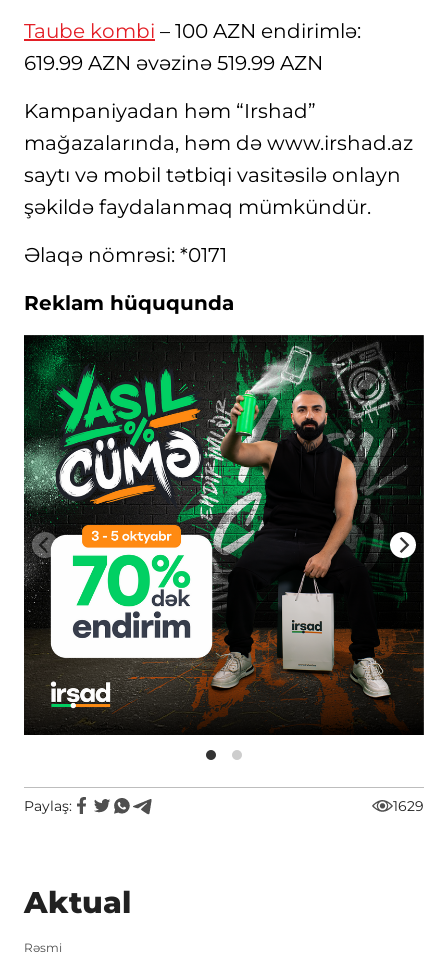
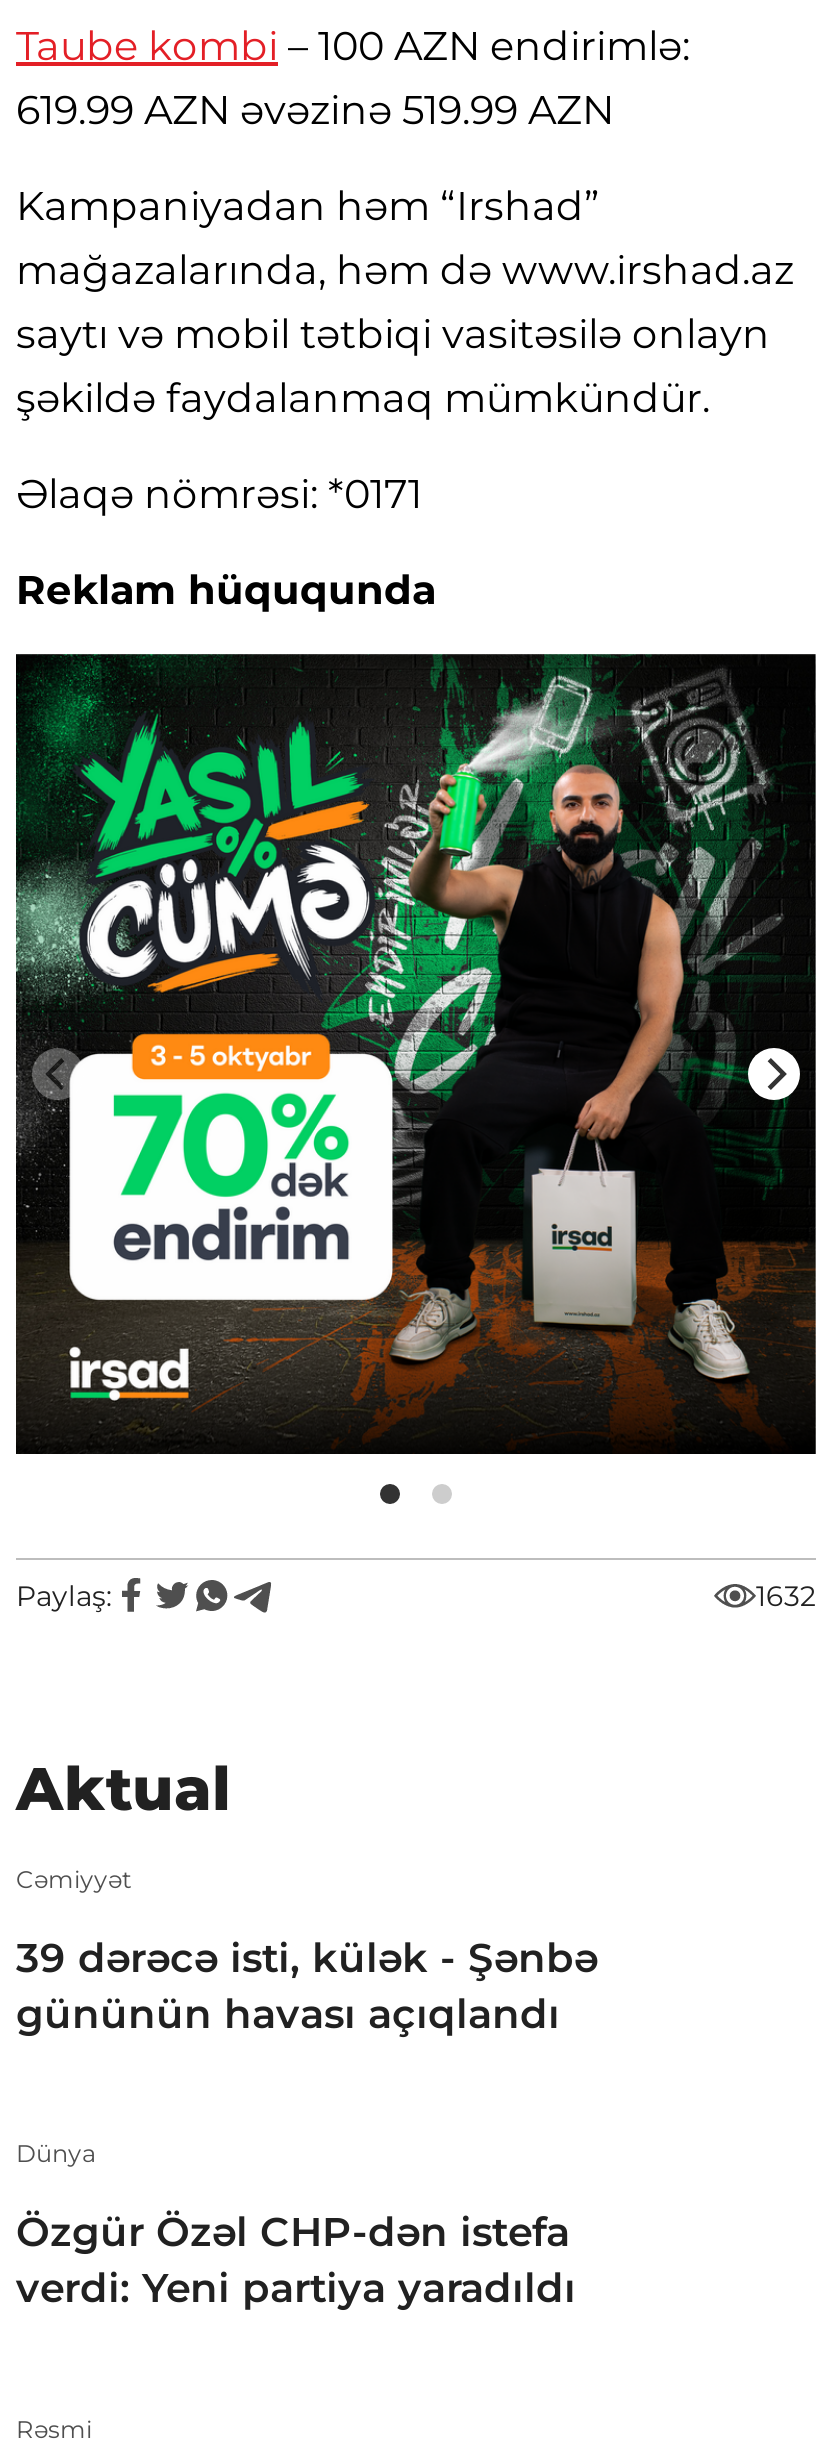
- 1629
+ 1632

+ Cəmiyyət
+ 39 dərəcə isti, külək - Şənbə
+ gününün havası açıqlandı
+ Dünya
+ Özgür Özəl CHP-dən istefa
+ verdi: Yeni partiya yaradıldı
